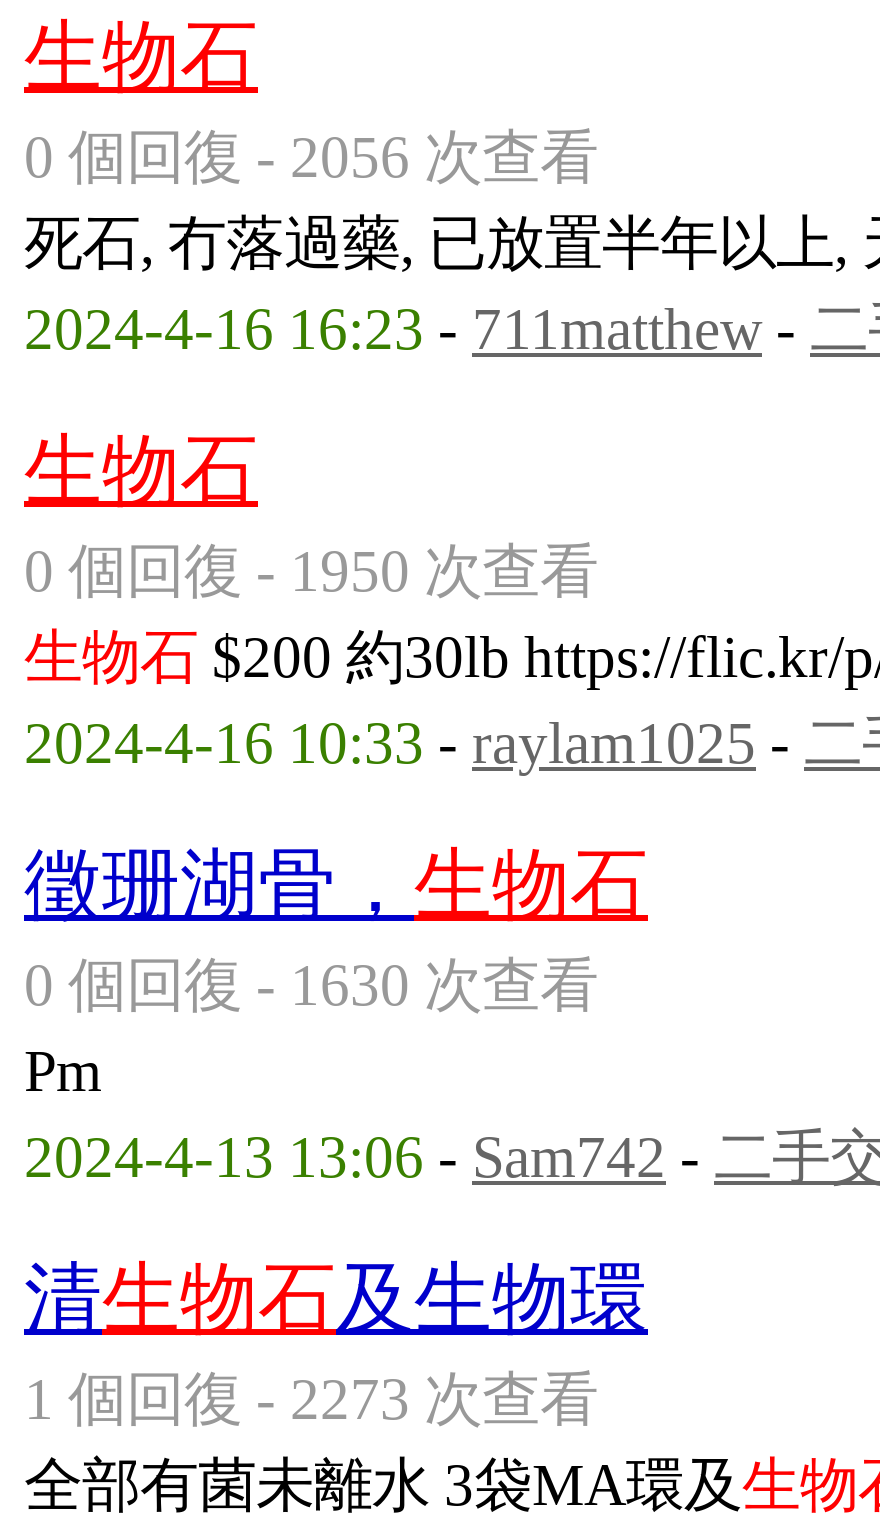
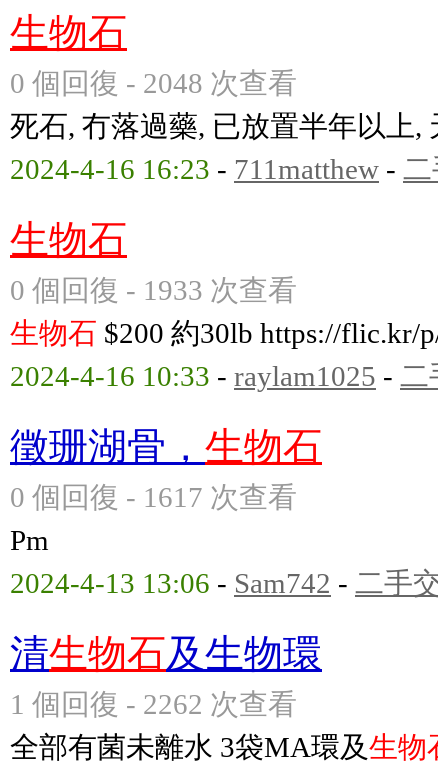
- 0 個回復 - 2056 次查看
+ 0 個回復 - 2048 次查看

- 0 個回復 - 1950 次查看
+ 0 個回復 - 1933 次查看

- 0 個回復 - 1630 次查看
+ 0 個回復 - 1617 次查看

- 1 個回復 - 2273 次查看
+ 1 個回復 - 2262 次查看
